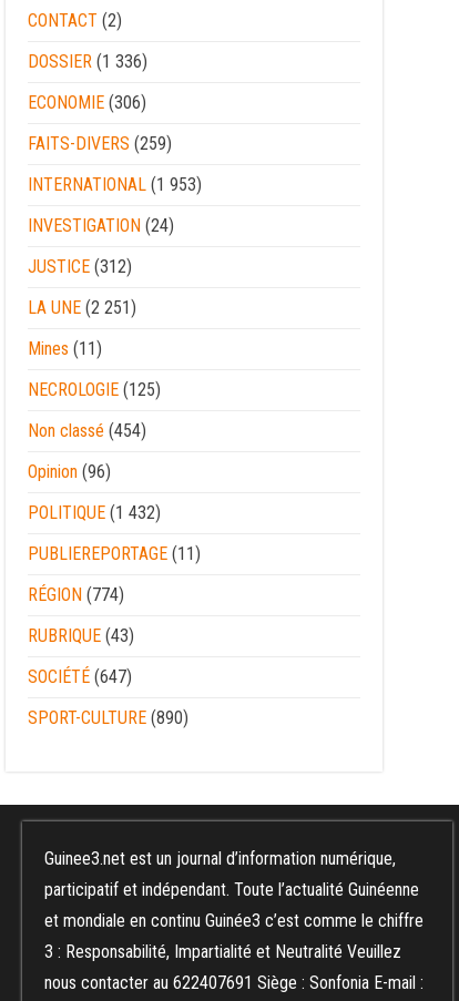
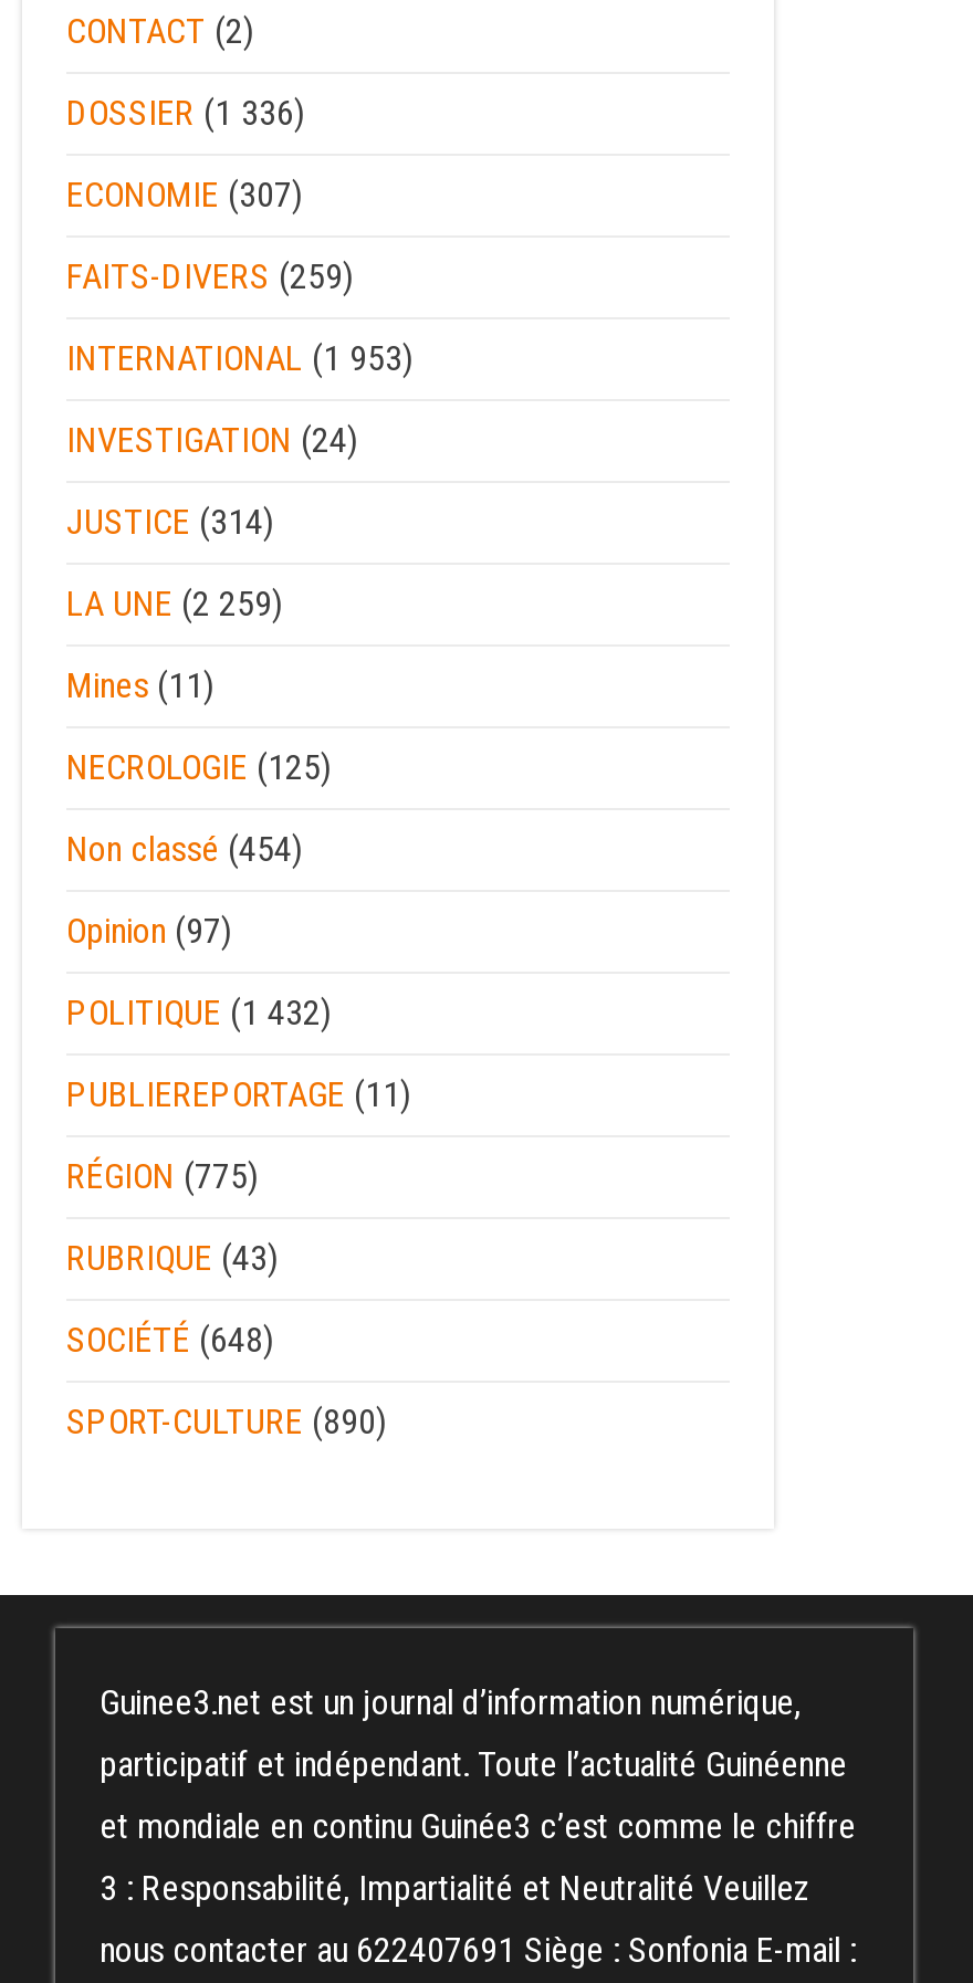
- ECONOMIE (306)
+ ECONOMIE (307)

- JUSTICE (312)
+ JUSTICE (314)

- LA UNE (2 251)
+ LA UNE (2 259)

- Opinion (96)
+ Opinion (97)

- RÉGION (774)
+ RÉGION (775)

- SOCIÉTÉ (647)
+ SOCIÉTÉ (648)
